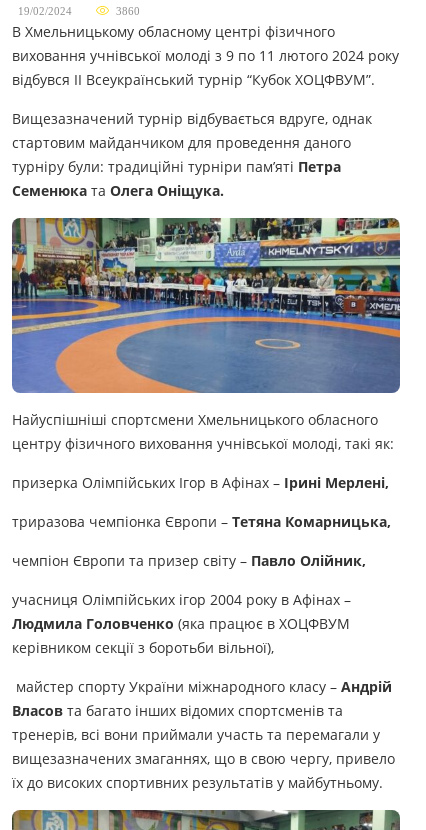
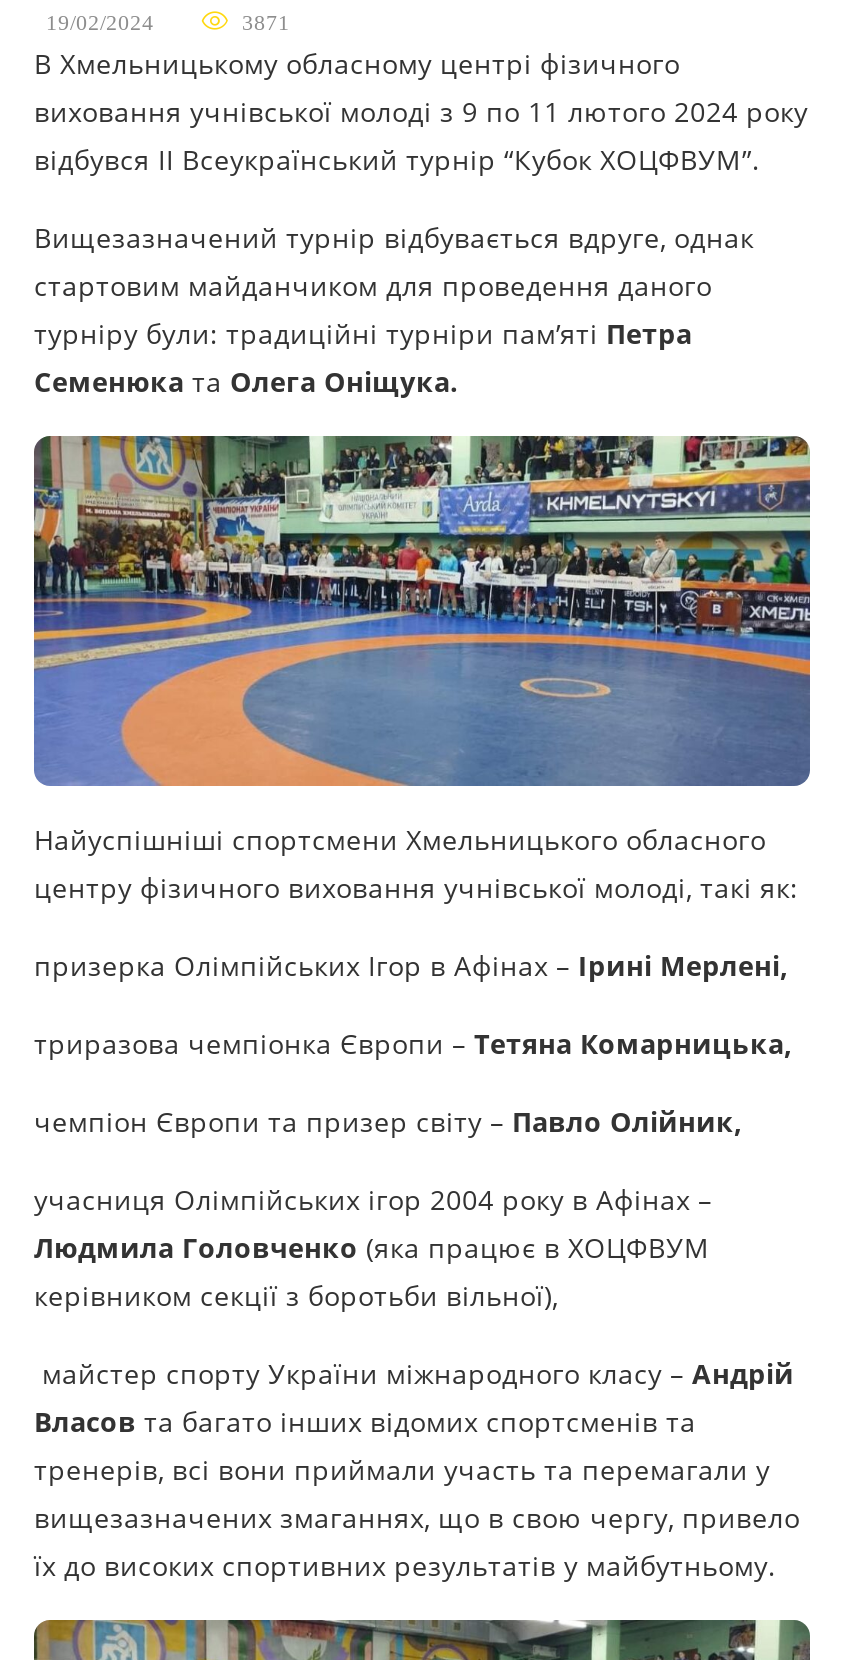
- 3860
+ 3871
